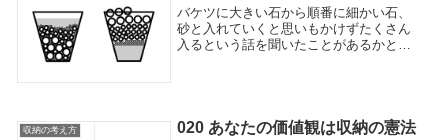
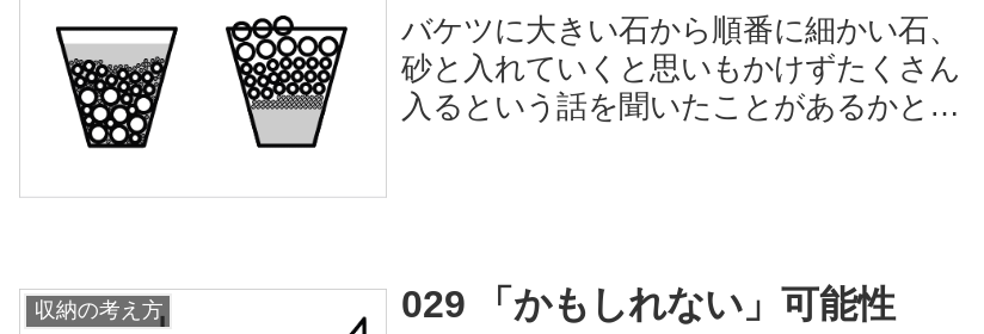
- 020 あなたの価値観は収納の憲法
+ 029 「かもしれない」可能性
